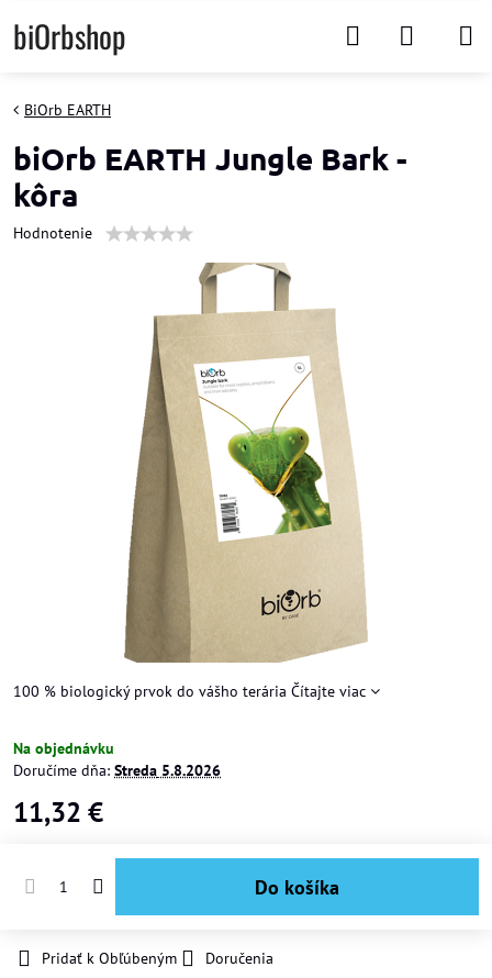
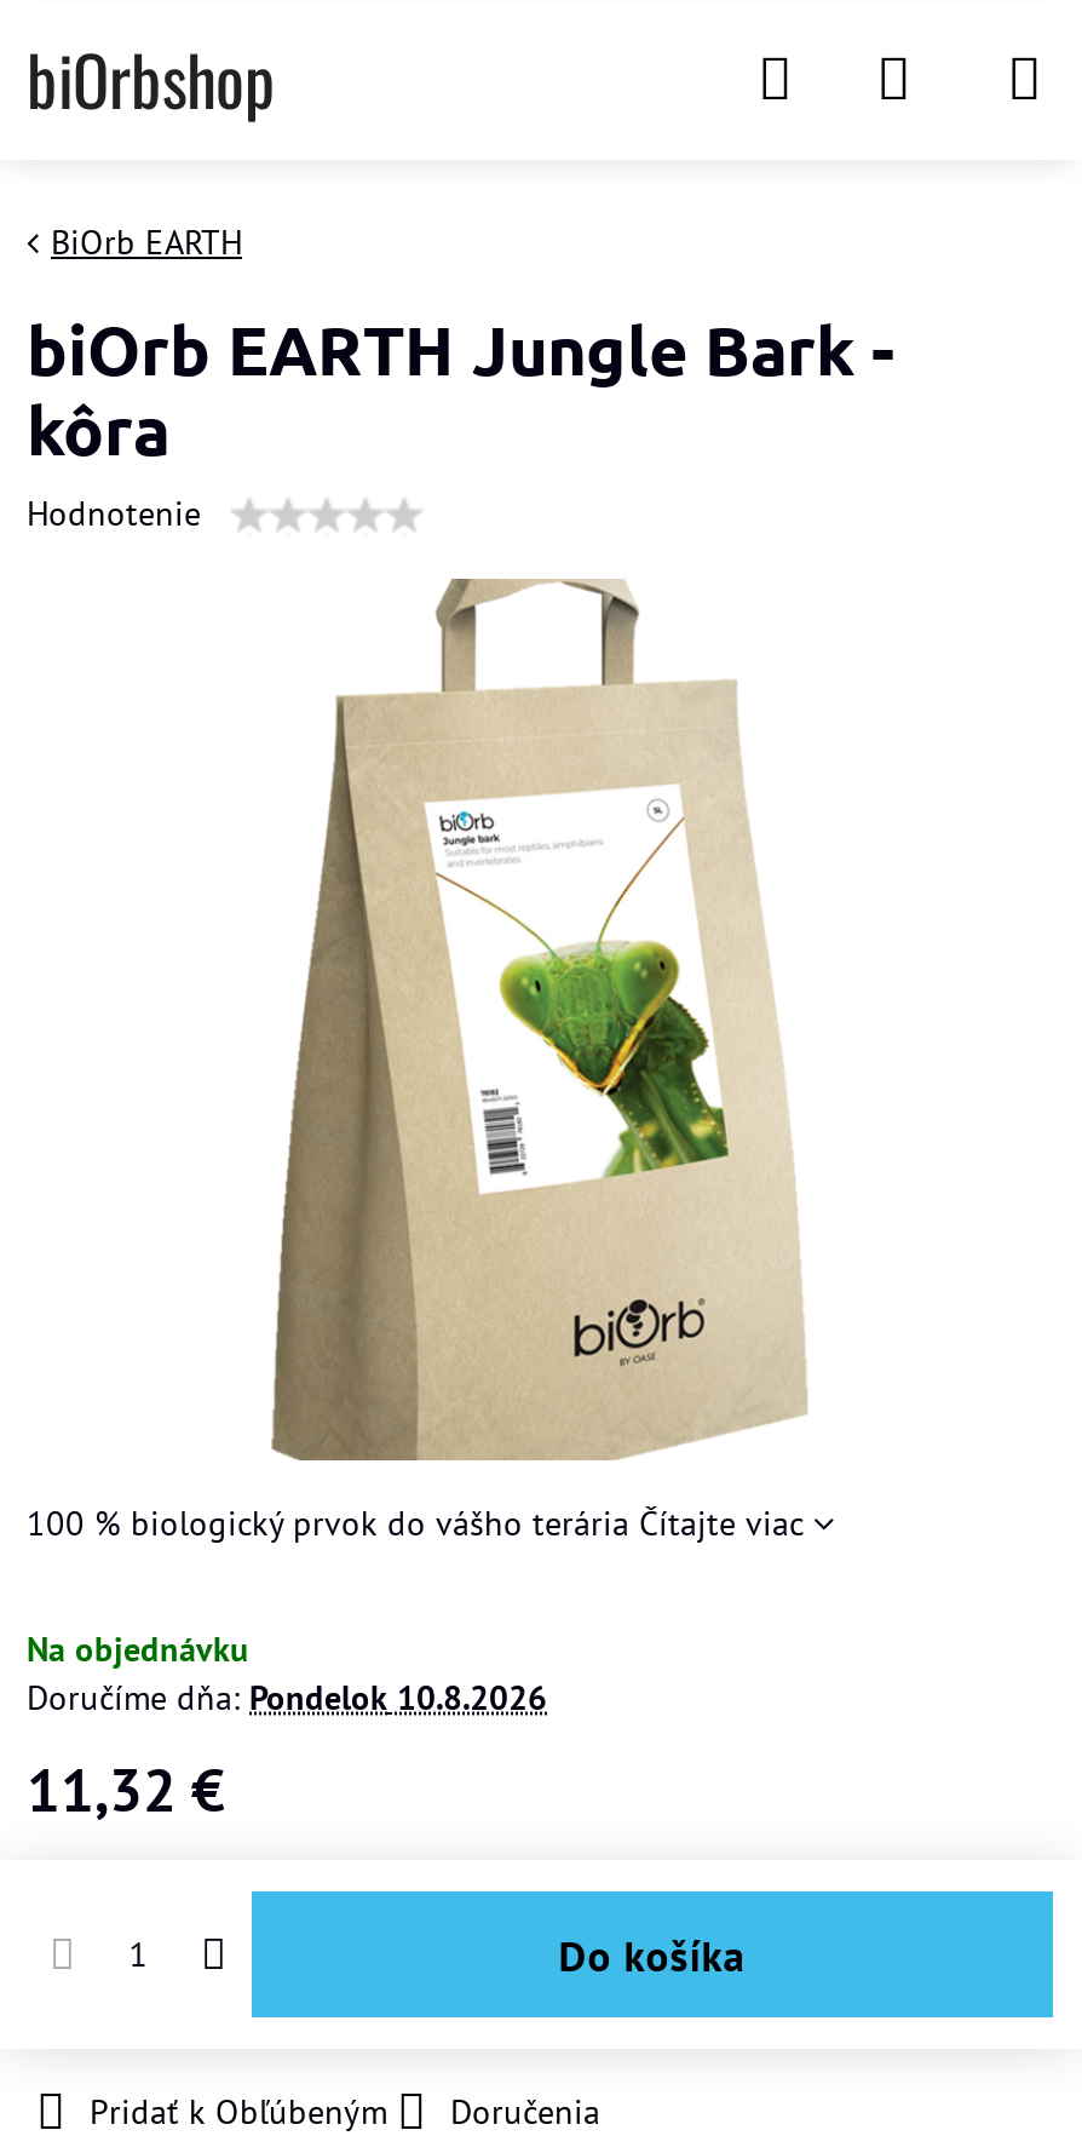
- Doručíme dňa: Streda 5.8.2026
+ Doručíme dňa: Pondelok 10.8.2026
